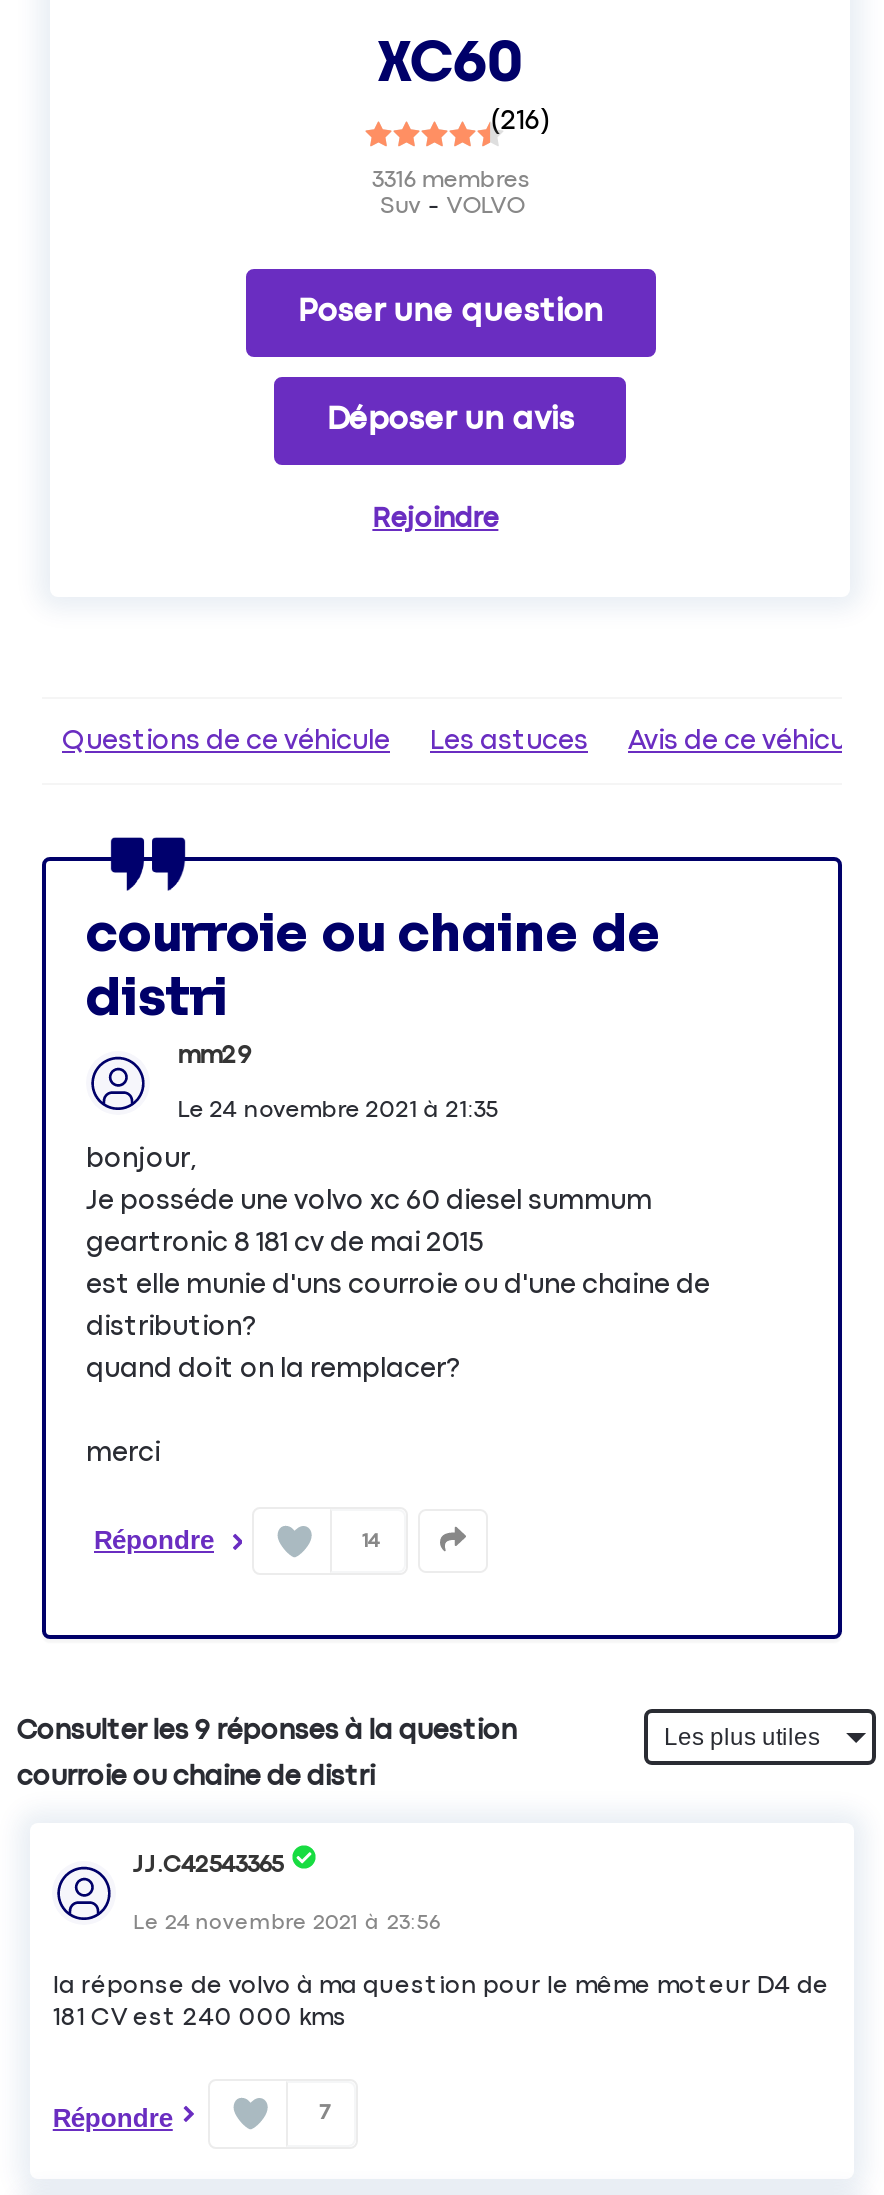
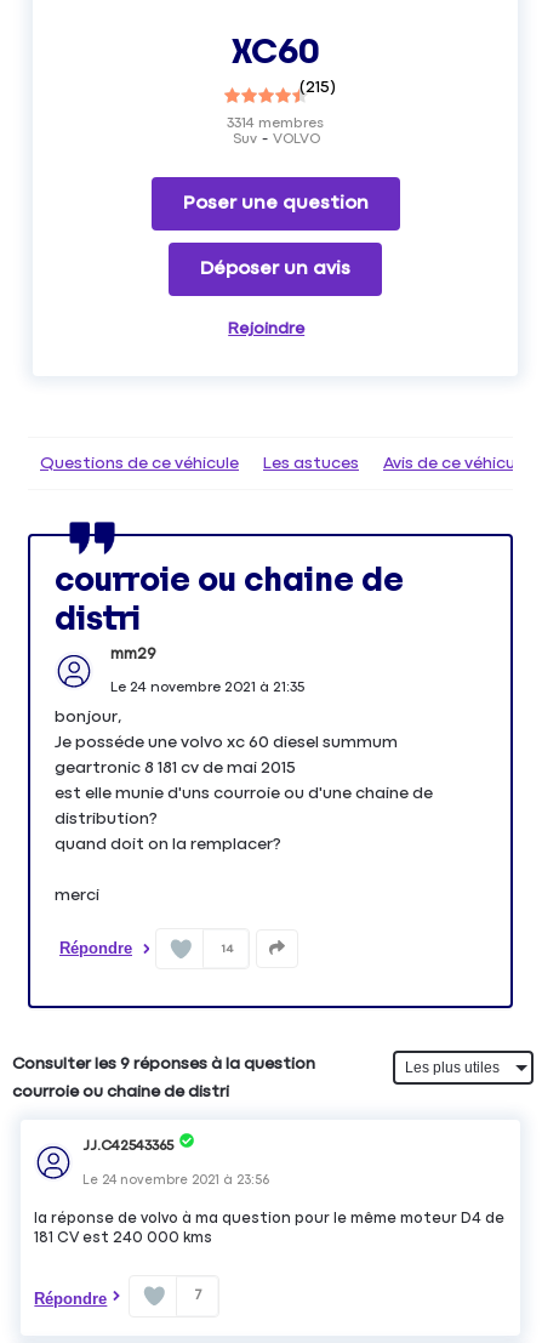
- (216)
+ (215)

- 3316 membres
+ 3314 membres
